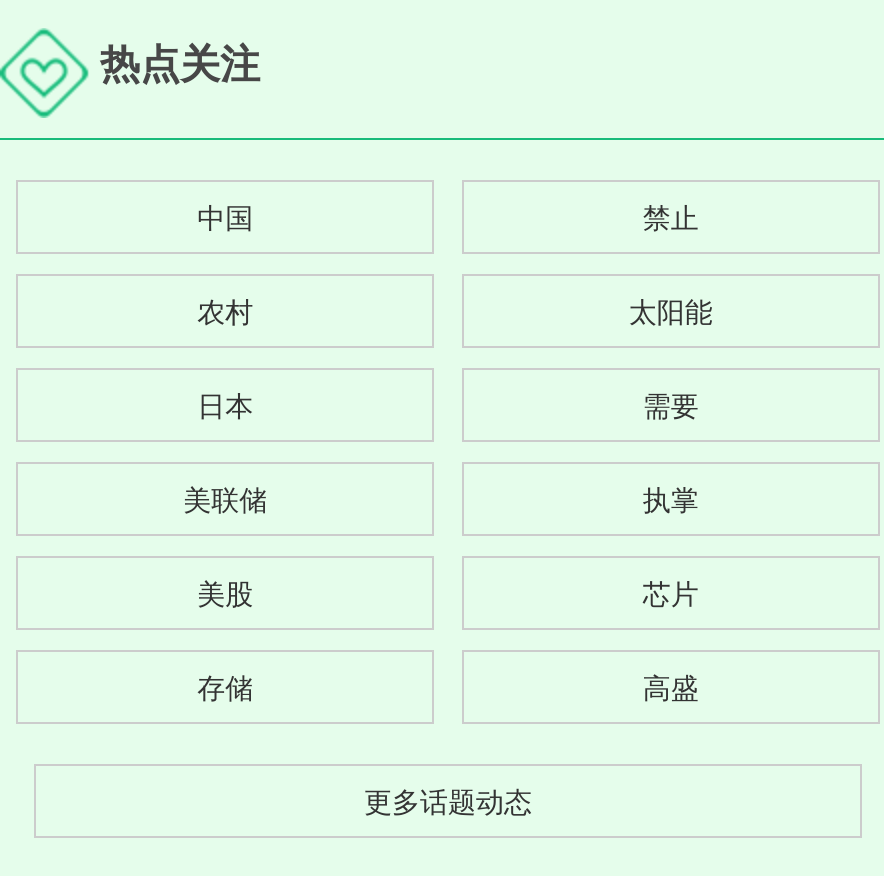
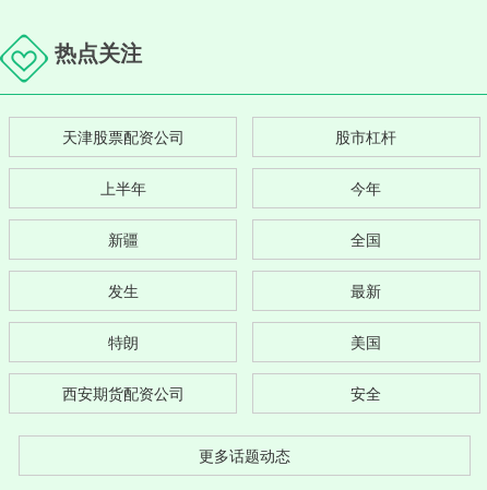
- 中国
- 禁止
+ 天津股票配资公司
+ 股市杠杆

- 农村
- 太阳能
+ 上半年
+ 今年

- 日本
- 需要
+ 新疆
+ 全国

- 美联储
- 执掌
+ 发生
+ 最新

- 美股
- 芯片
+ 特朗
+ 美国

- 存储
- 高盛
+ 西安期货配资公司
+ 安全
